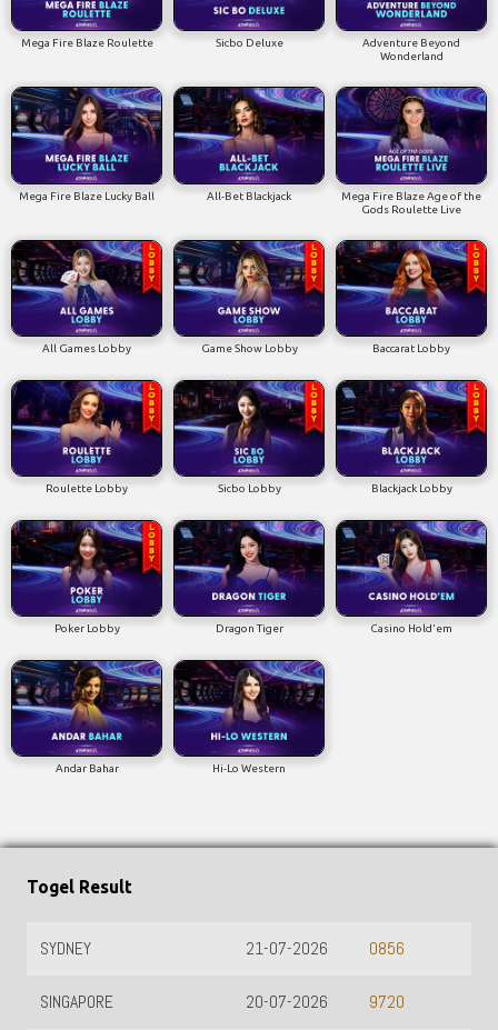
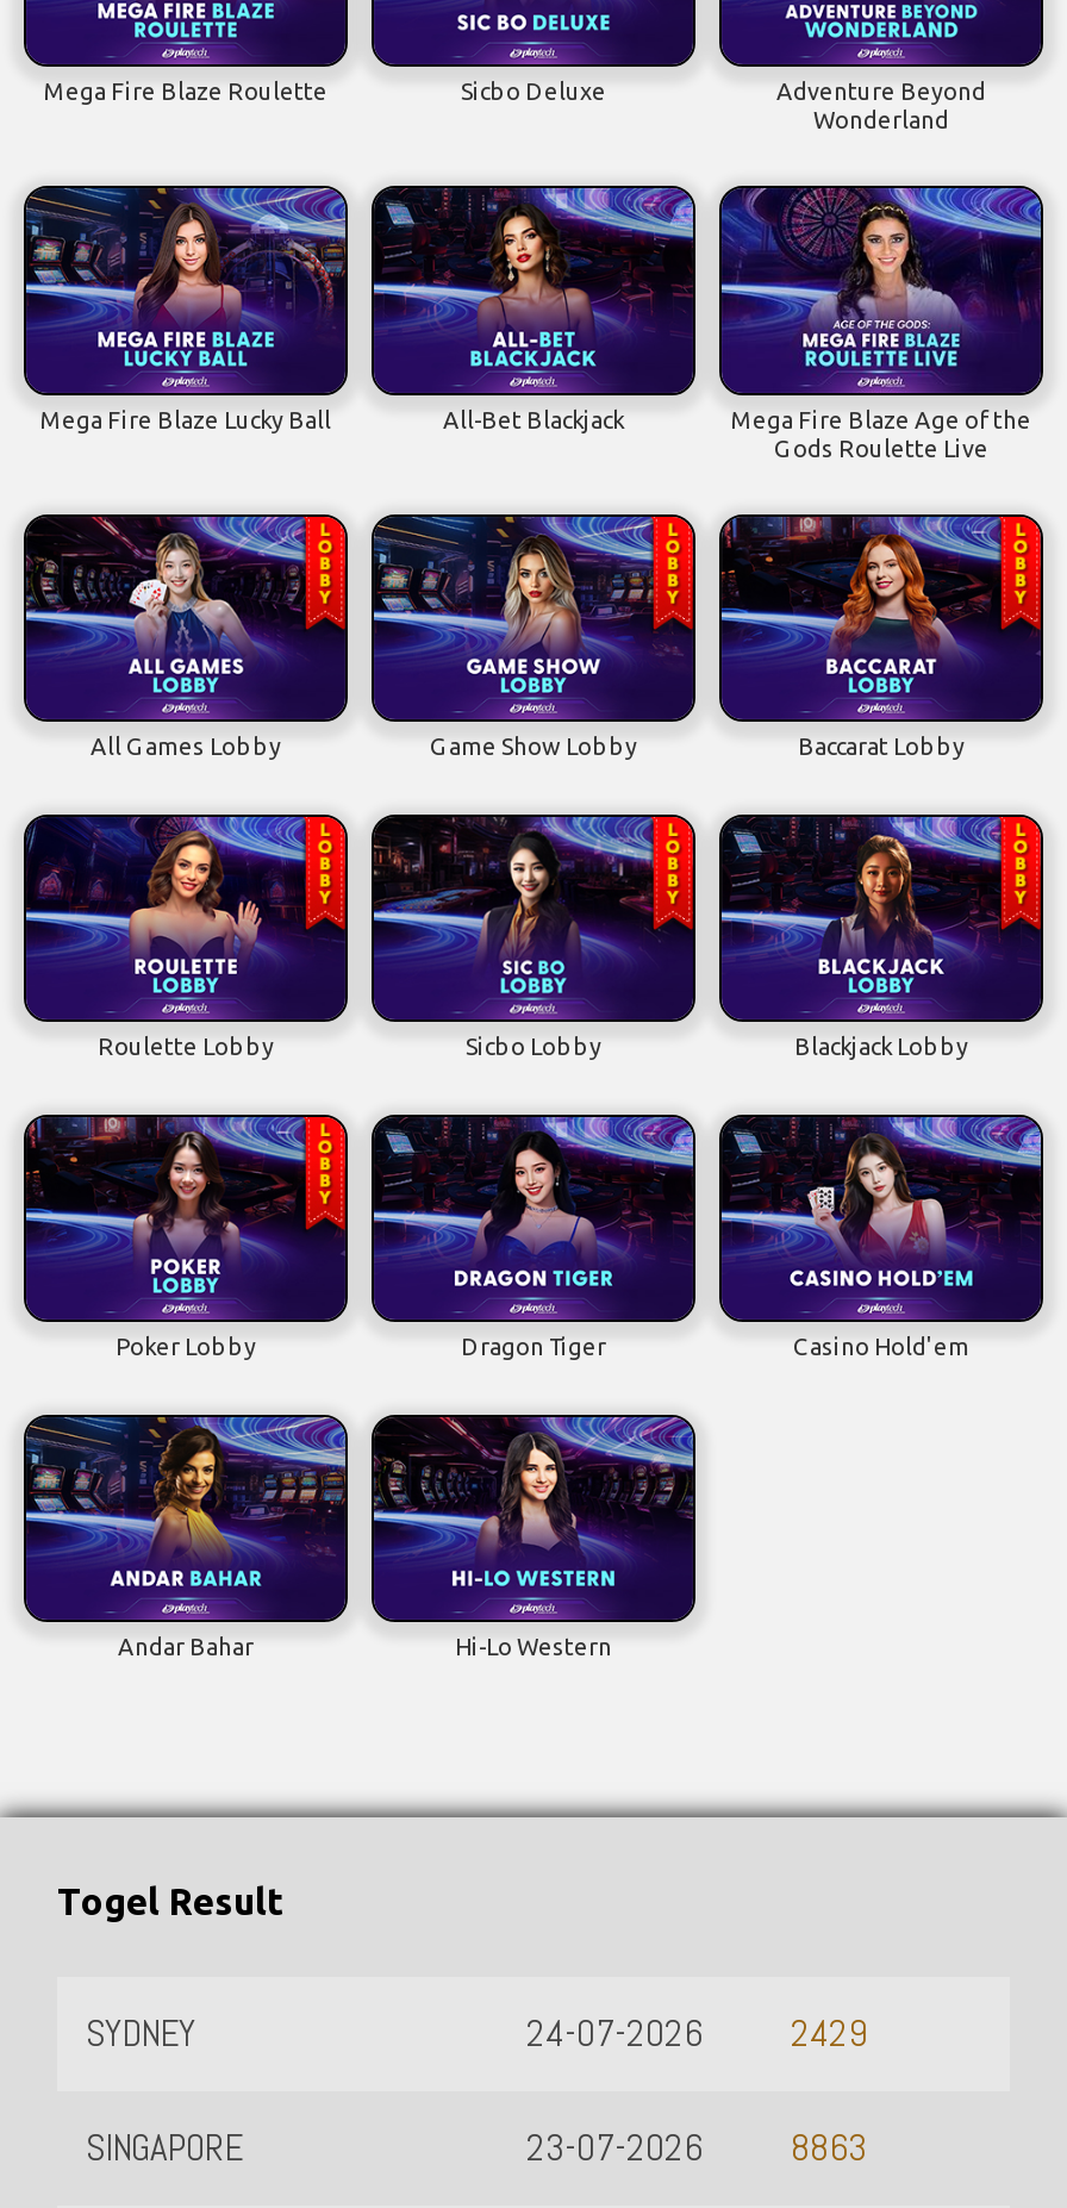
- 21-07-2026
+ 24-07-2026

- 0856
+ 2429

- 20-07-2026
+ 23-07-2026

- 9720
+ 8863
